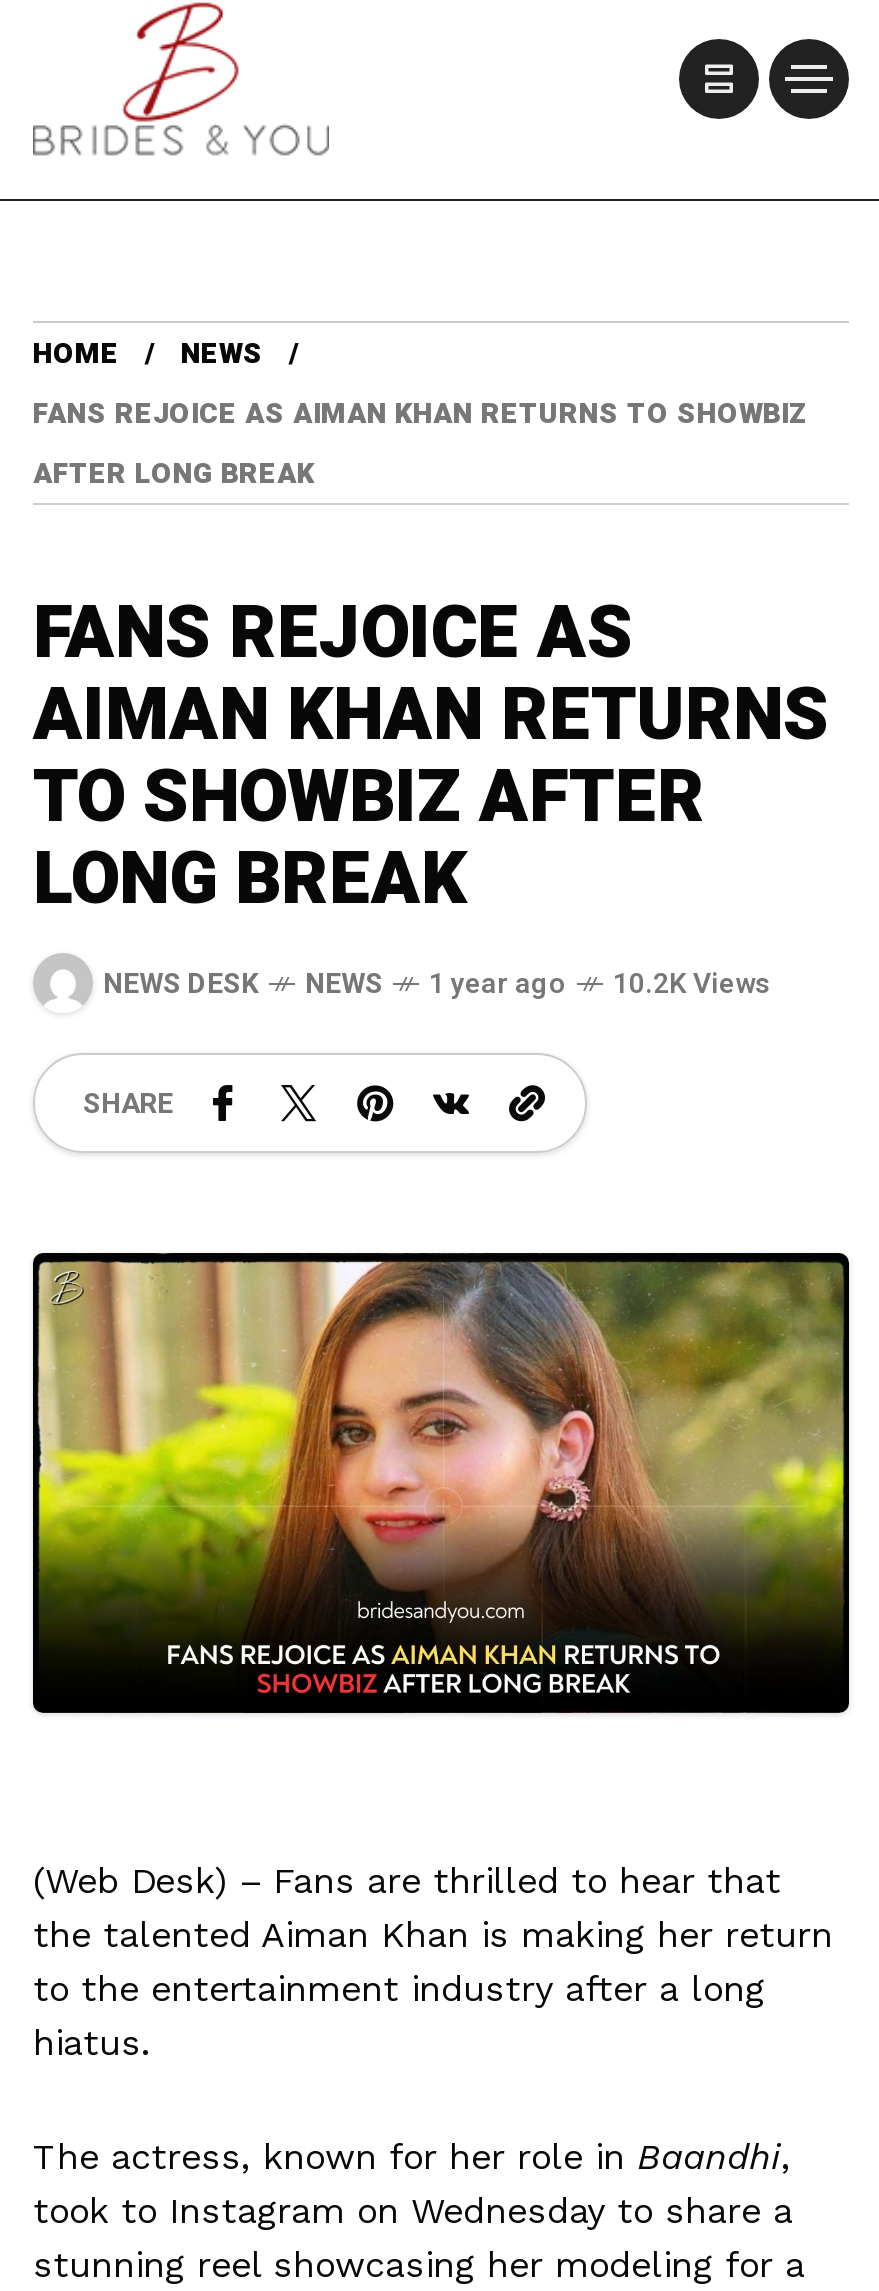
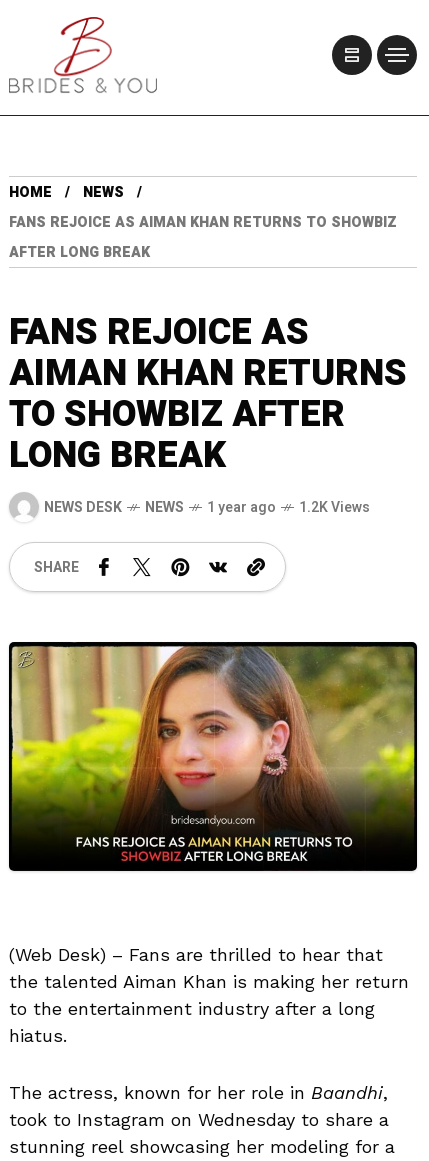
- NEWS DESK NEWS 1 year ago 10.2K Views
+ NEWS DESK NEWS 1 year ago 1.2K Views
